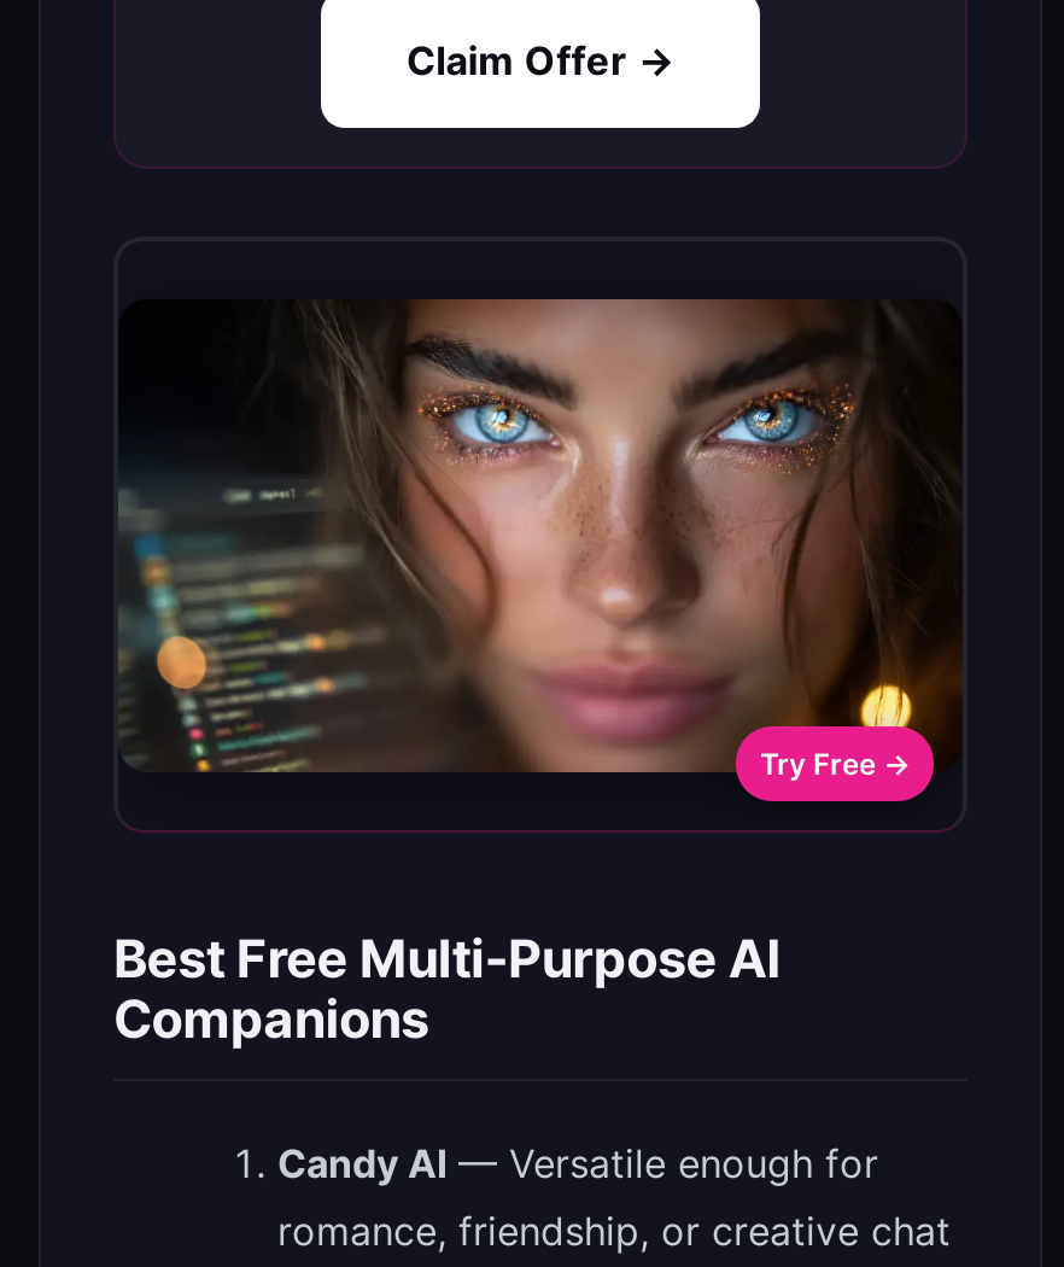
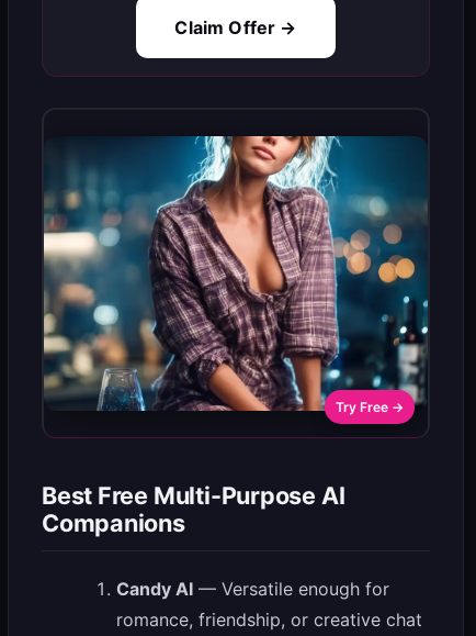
- [image]
+ [image]
